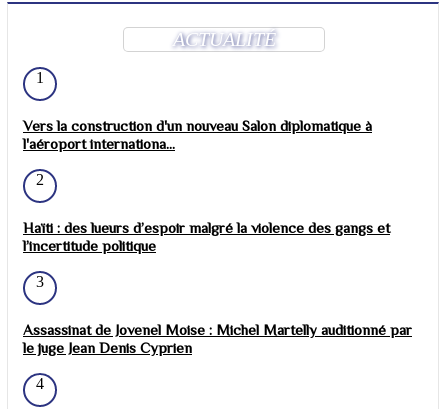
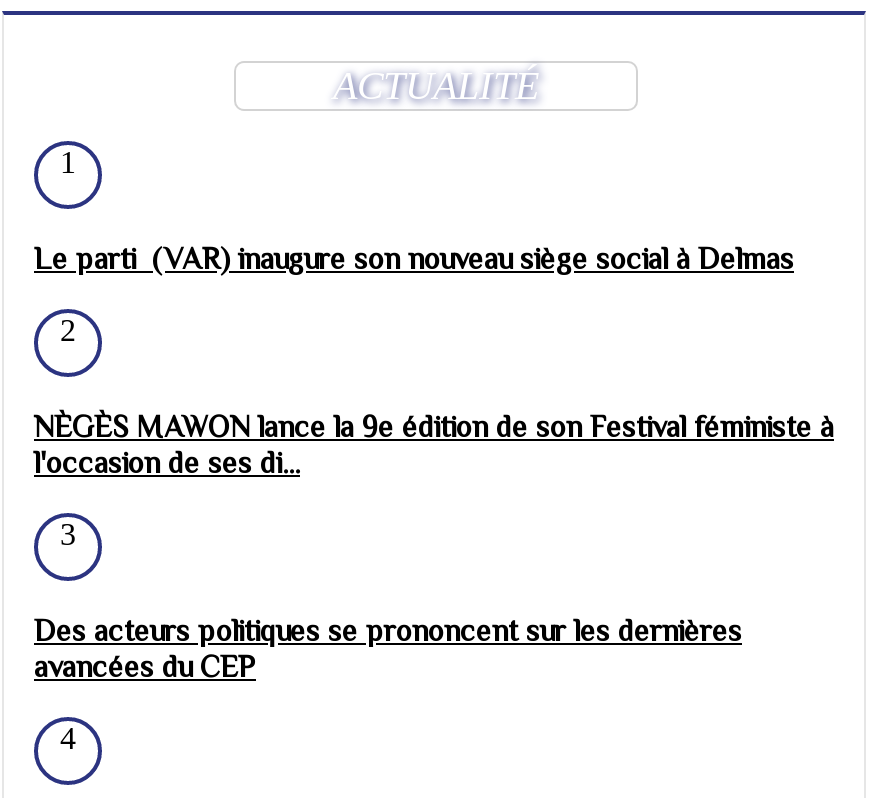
- Vers la construction d'un nouveau Salon diplomatique à
- l'aéroport internationa...
+ Le parti (VAR) inaugure son nouveau siège social à Delmas

- Haïti : des lueurs d’espoir malgré la violence des gangs et
- l’incertitude politique
+ NÈGÈS MAWON lance la 9e édition de son Festival féministe à
+ l'occasion de ses di...

- Assassinat de Jovenel Moise : Michel Martelly auditionné par
- le juge Jean Denis Cyprien
+ Des acteurs politiques se prononcent sur les dernières
+ avancées du CEP
